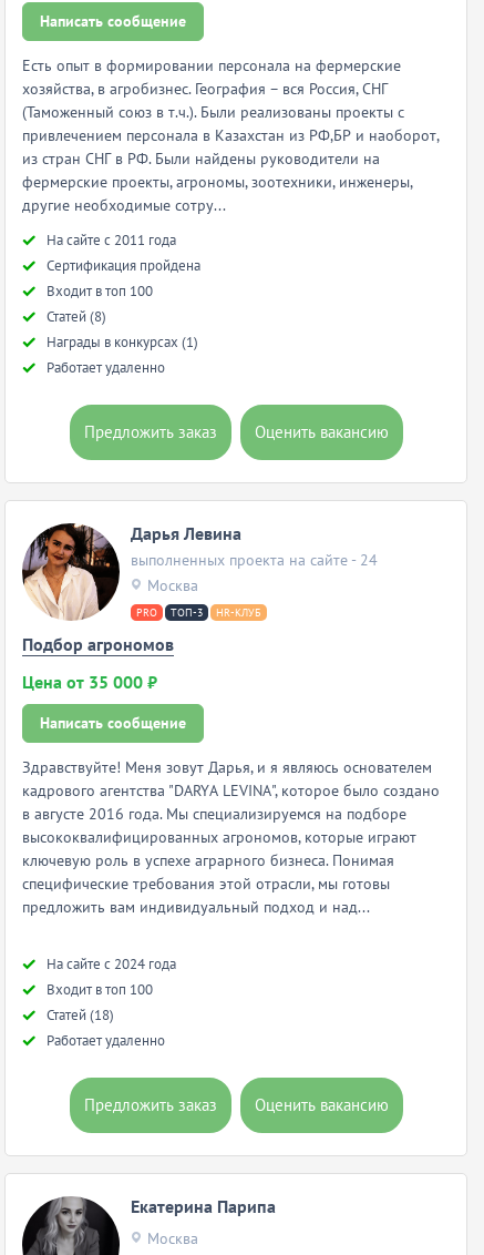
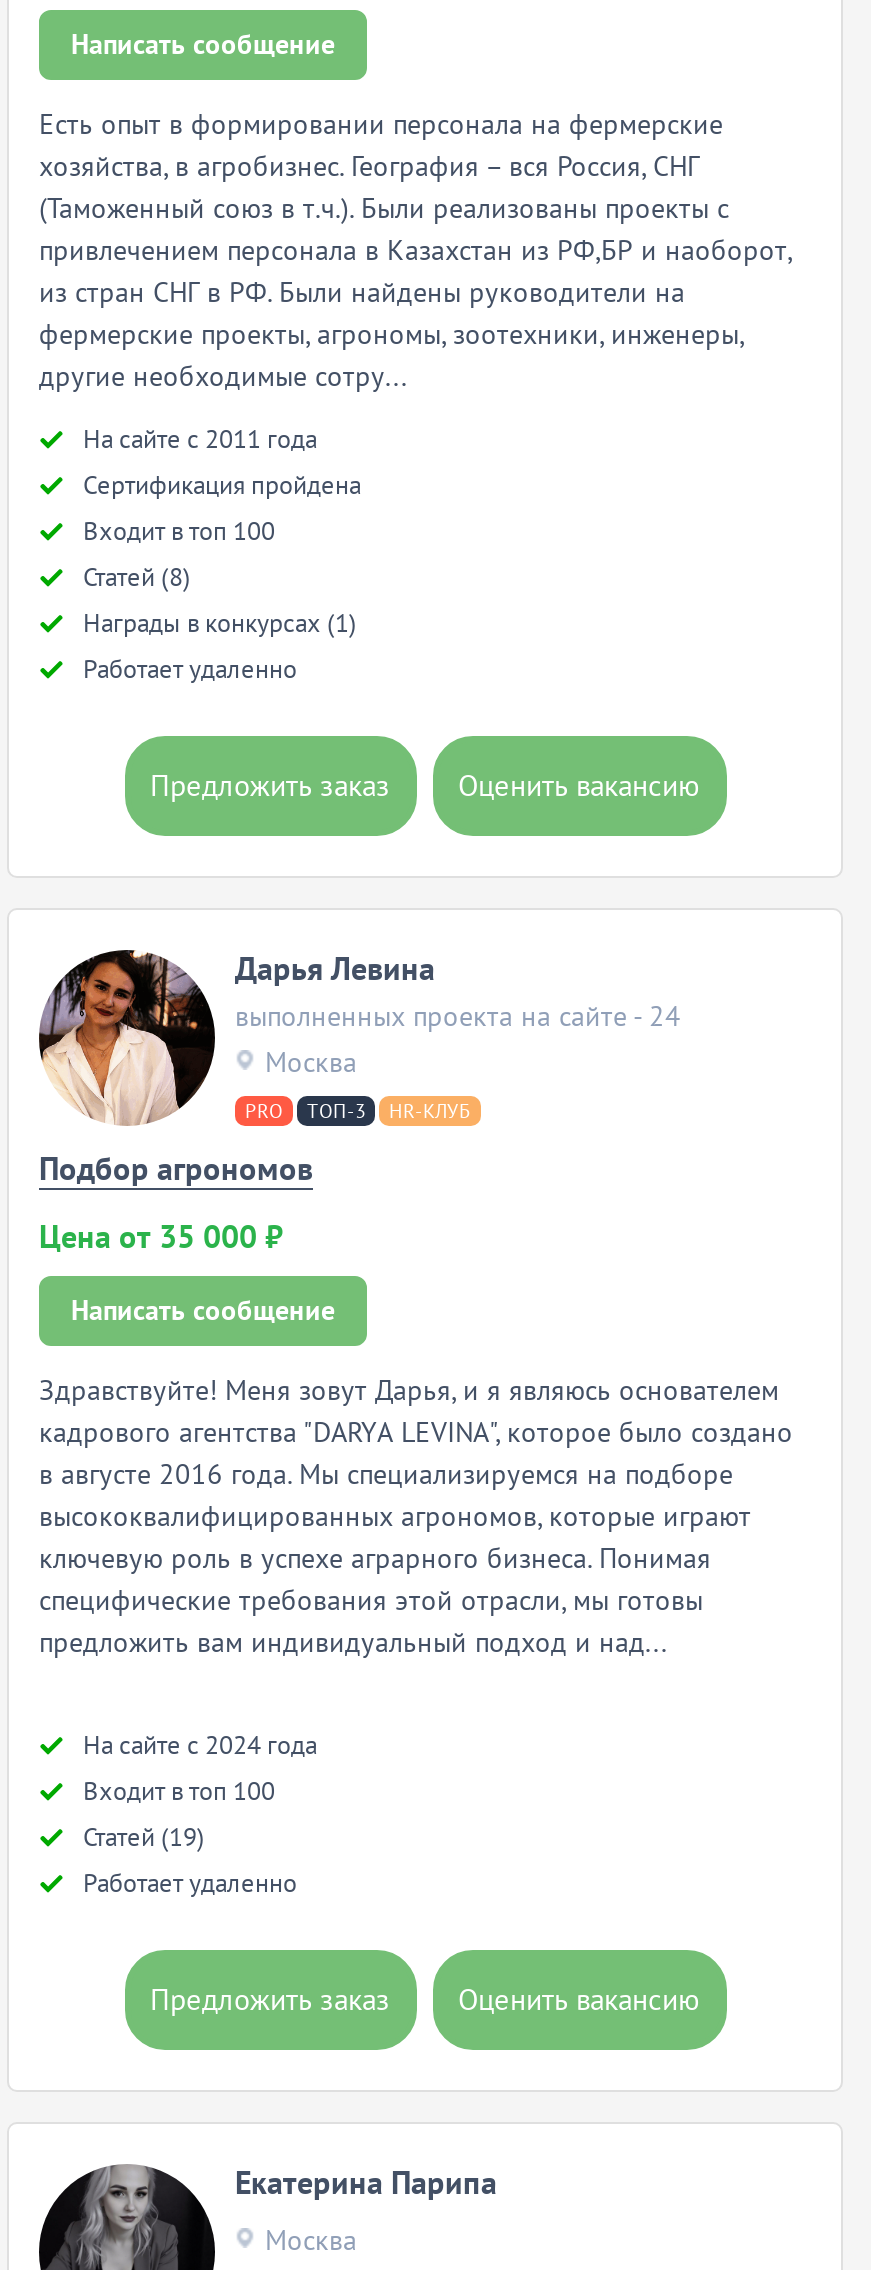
- Статей (18)
+ Статей (19)
